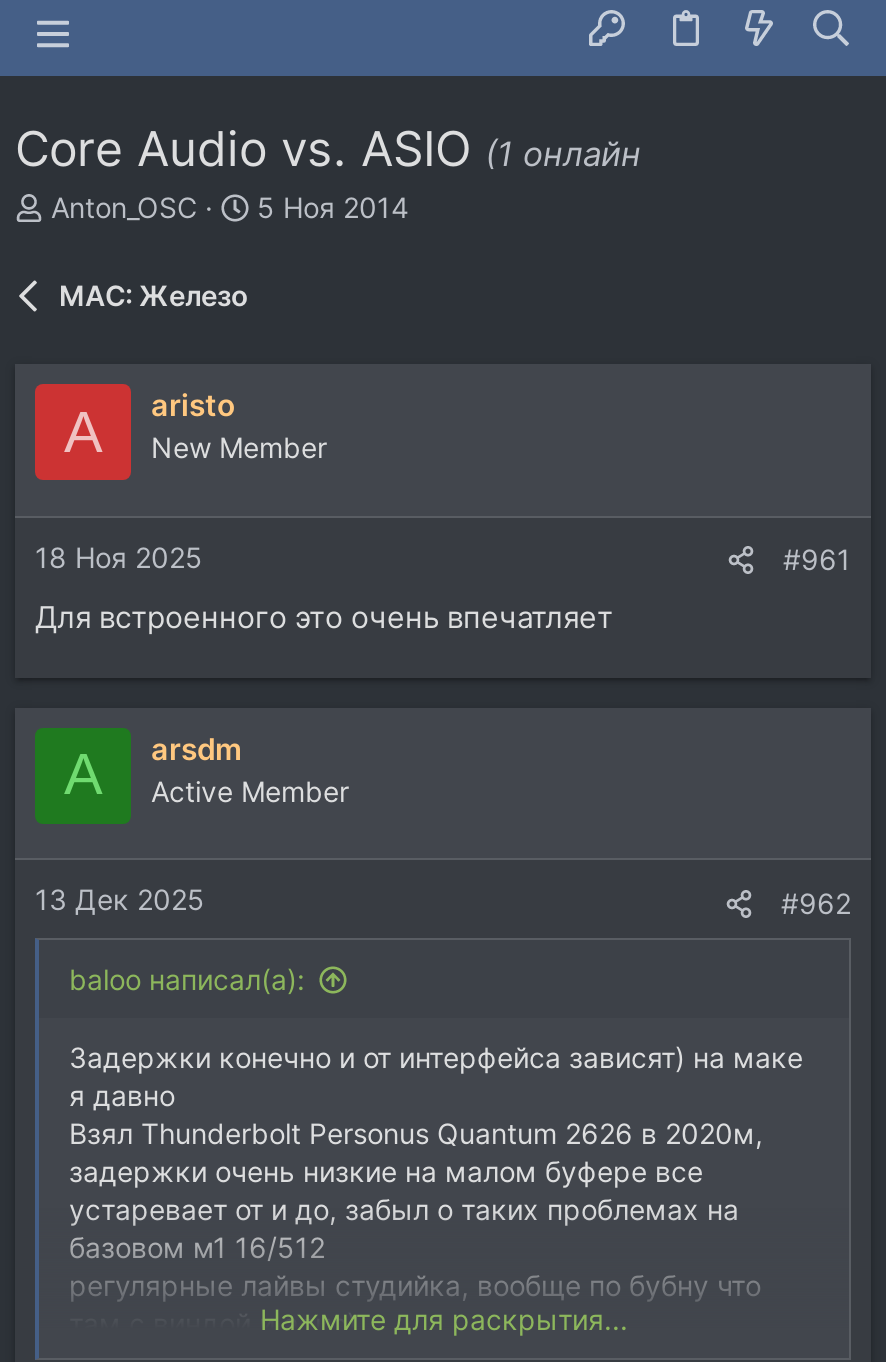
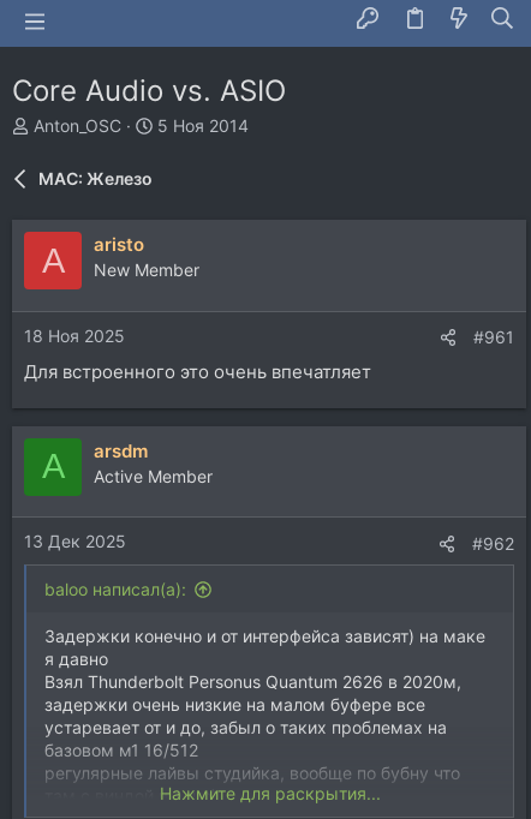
- Core Audio vs. ASIO (1 онлайн
+ Core Audio vs. ASIO
